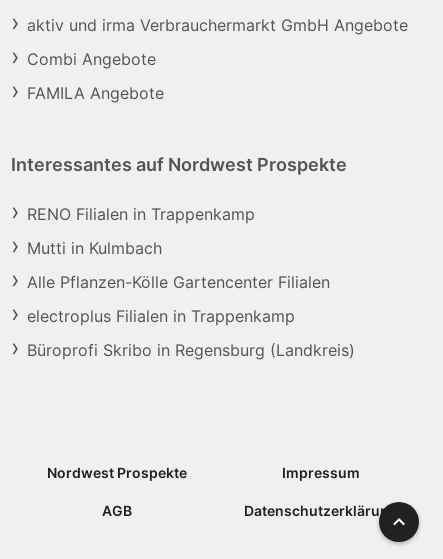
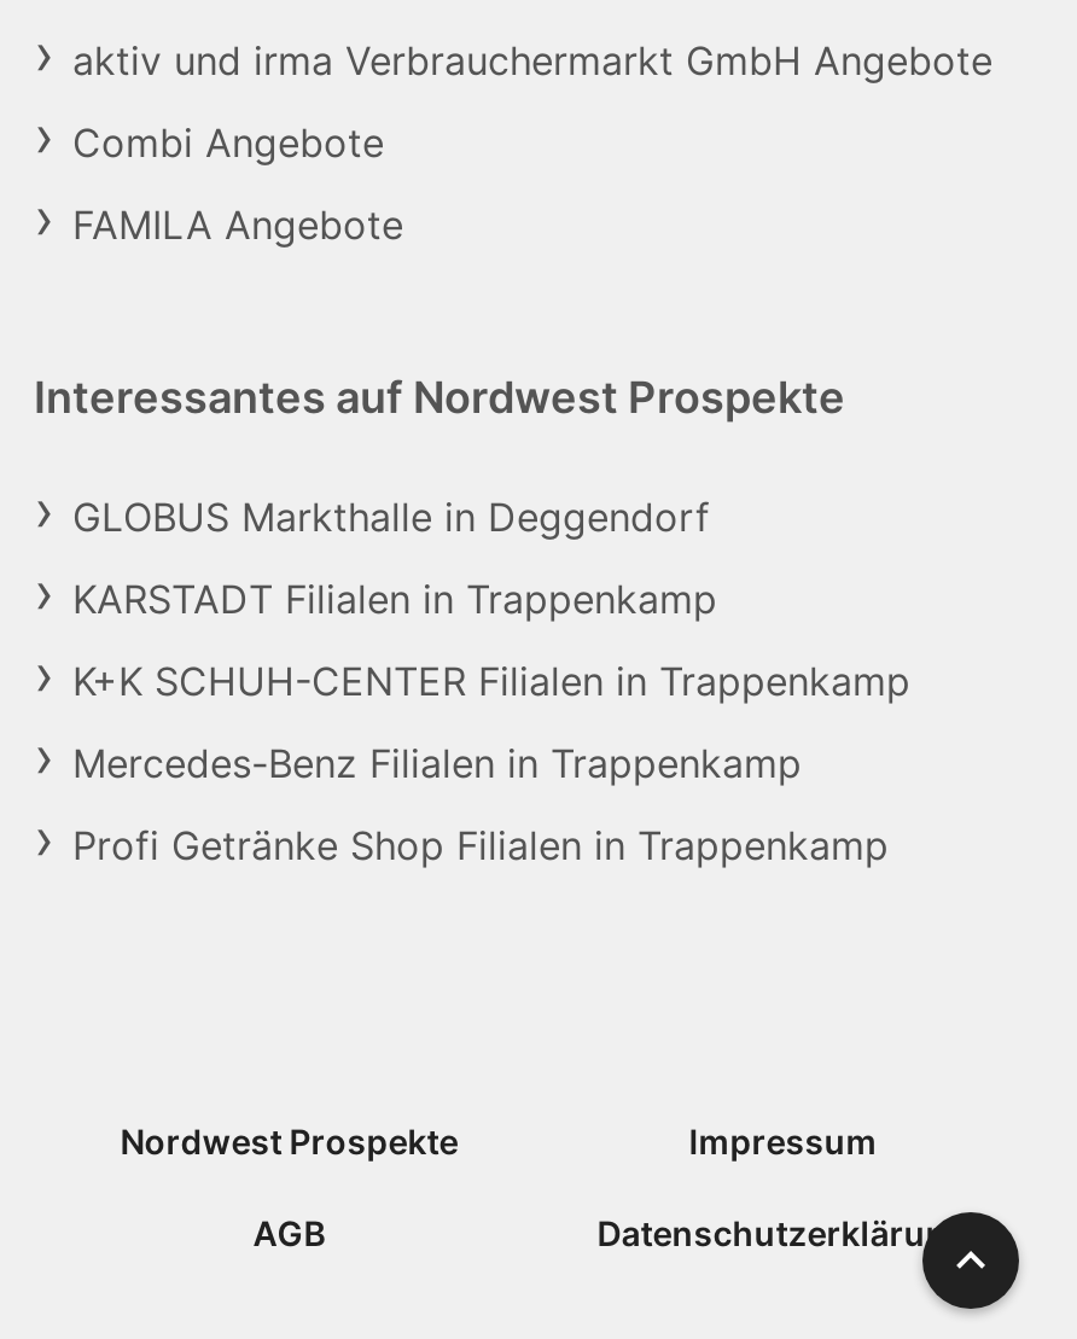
- RENO Filialen in Trappenkamp
+ GLOBUS Markthalle in Deggendorf

- Mutti in Kulmbach
+ KARSTADT Filialen in Trappenkamp

- Alle Pflanzen-Kölle Gartencenter Filialen
+ K+K SCHUH-CENTER Filialen in Trappenkamp

- electroplus Filialen in Trappenkamp
+ Mercedes-Benz Filialen in Trappenkamp

- Büroprofi Skribo in Regensburg (Landkreis)
+ Profi Getränke Shop Filialen in Trappenkamp
